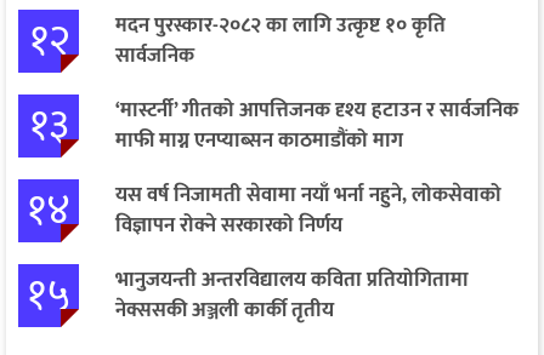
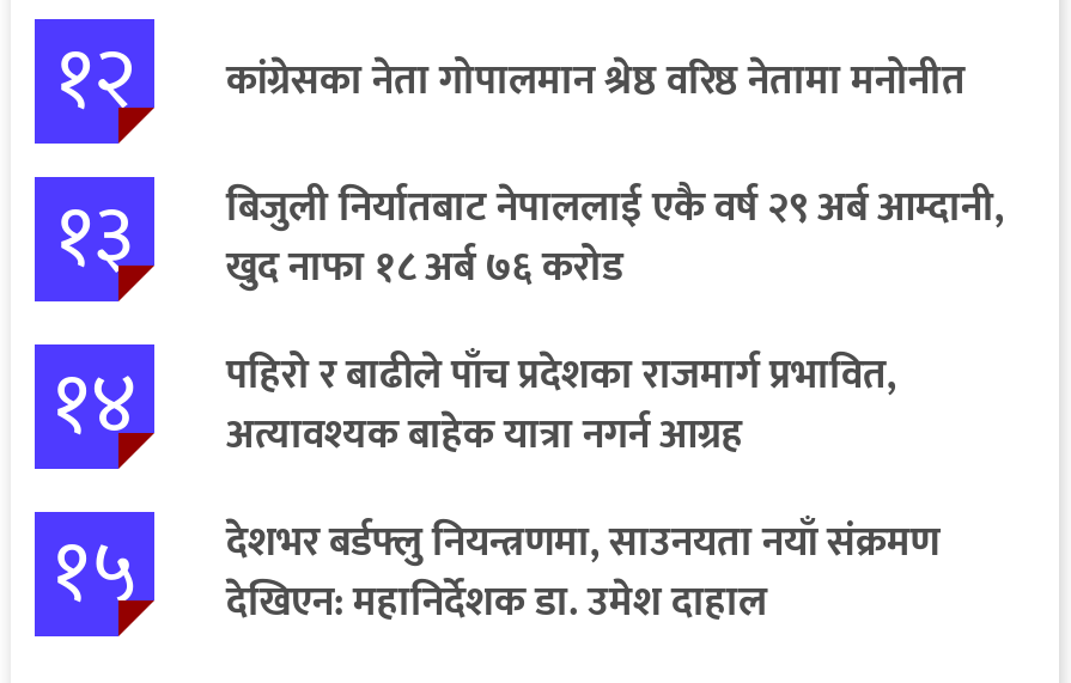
- मदन पुरस्कार-२०८२ का लागि उत्कृष्ट १० कृति
- सार्वजनिक
+ कांग्रेसका नेता गोपालमान श्रेष्ठ वरिष्ठ नेतामा मनोनीत

- ‘मास्टर्नी’ गीतको आपत्तिजनक दृश्य हटाउन र सार्वजनिक
- माफी माग्न एनप्याब्सन काठमाडौंको माग
+ बिजुली निर्यातबाट नेपाललाई एकै वर्ष २९ अर्ब आम्दानी,
+ खुद नाफा १८ अर्ब ७६ करोड

- यस वर्ष निजामती सेवामा नयाँ भर्ना नहुने, लोकसेवाको
- विज्ञापन रोक्ने सरकारको निर्णय
+ पहिरो र बाढीले पाँच प्रदेशका राजमार्ग प्रभावित,
+ अत्यावश्यक बाहेक यात्रा नगर्न आग्रह

- भानुजयन्ती अन्तरविद्यालय कविता प्रतियोगितामा
- नेक्ससकी अञ्जली कार्की तृतीय
+ देशभर बर्डफ्लु नियन्त्रणमा, साउनयता नयाँ संक्रमण
+ देखिएन: महानिर्देशक डा. उमेश दाहाल
